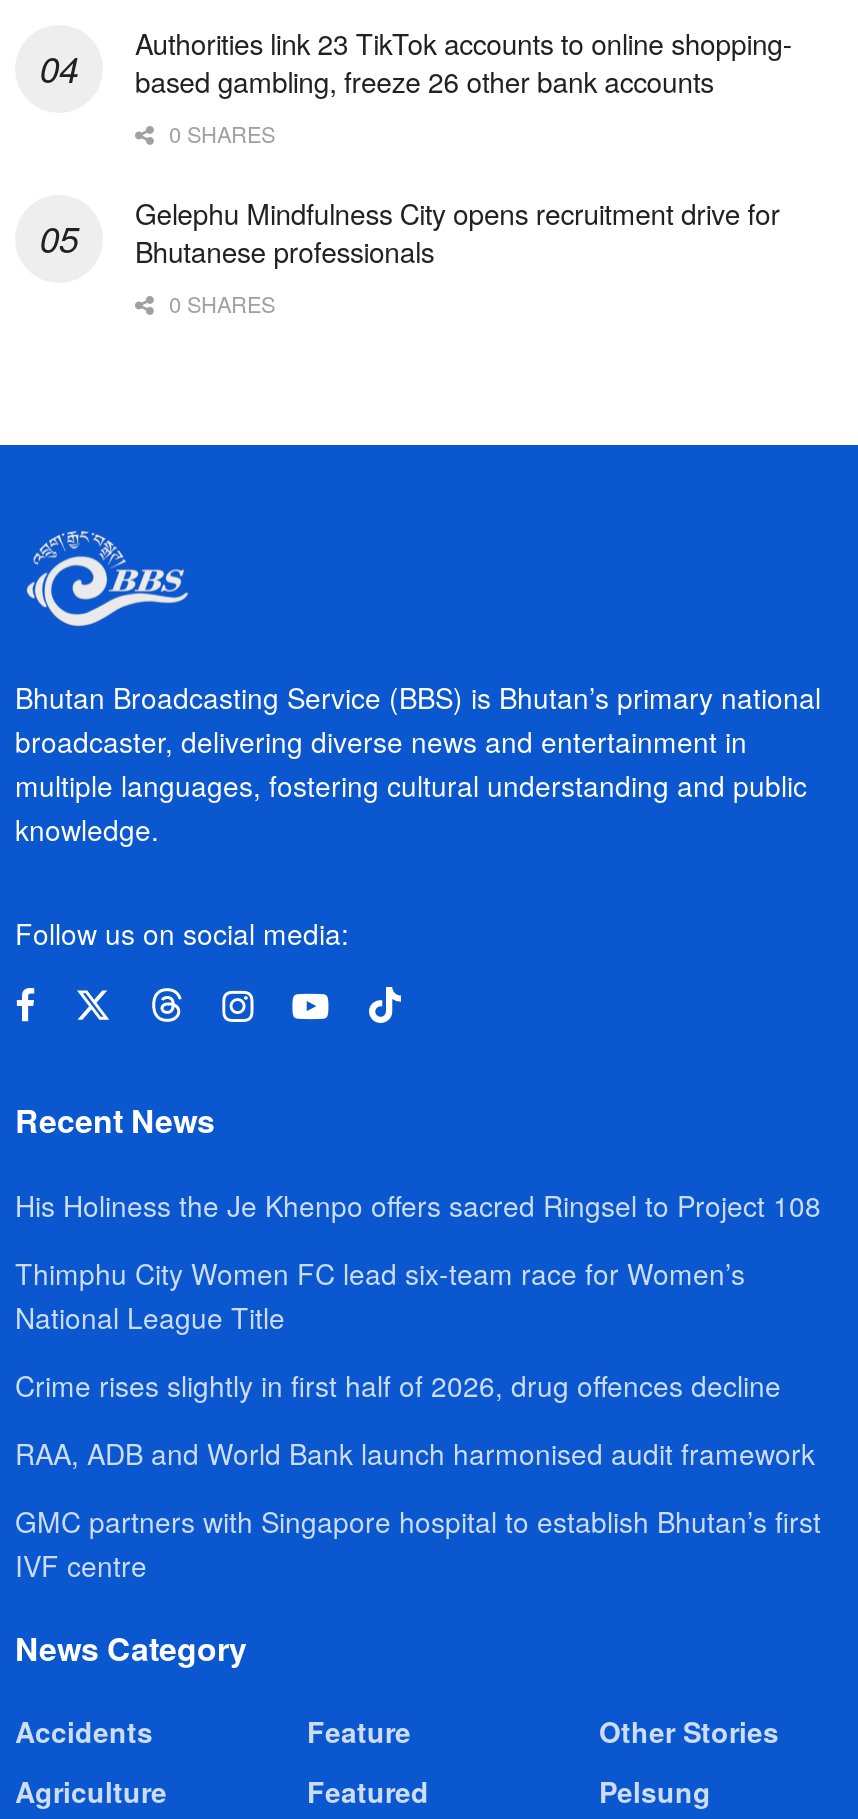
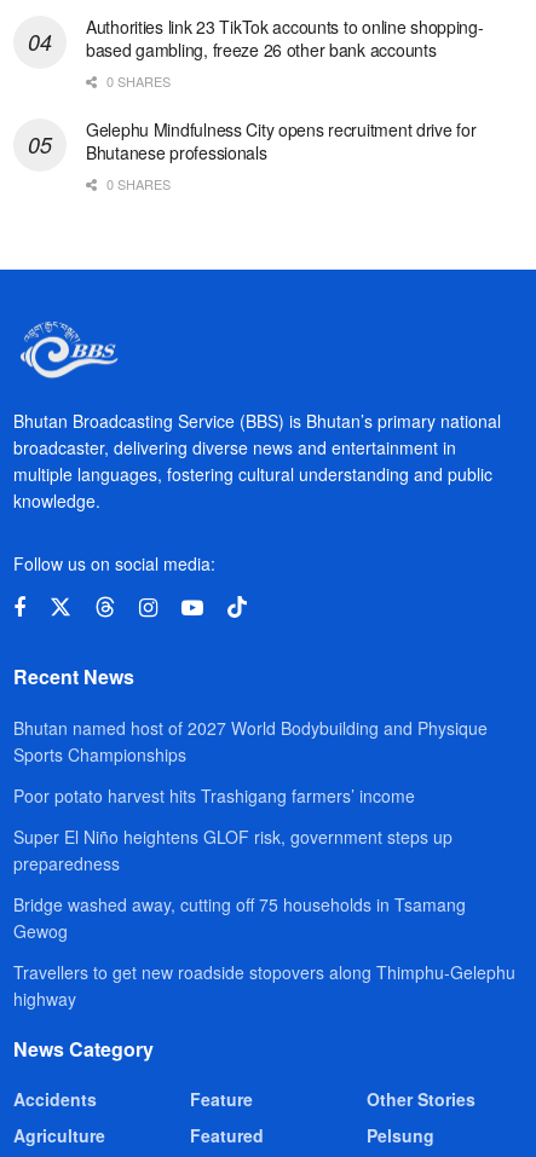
- His Holiness the Je Khenpo offers sacred Ringsel to Project 108
+ Bhutan named host of 2027 World Bodybuilding and Physique
+ Sports Championships

- Thimphu City Women FC lead six-team race for Women’s
- National League Title
+ Poor potato harvest hits Trashigang farmers’ income

- Crime rises slightly in first half of 2026, drug offences decline
+ Super El Niño heightens GLOF risk, government steps up
+ preparedness

- RAA, ADB and World Bank launch harmonised audit framework
+ Bridge washed away, cutting off 75 households in Tsamang
+ Gewog

- GMC partners with Singapore hospital to establish Bhutan’s first
- IVF centre
+ Travellers to get new roadside stopovers along Thimphu-Gelephu
+ highway
